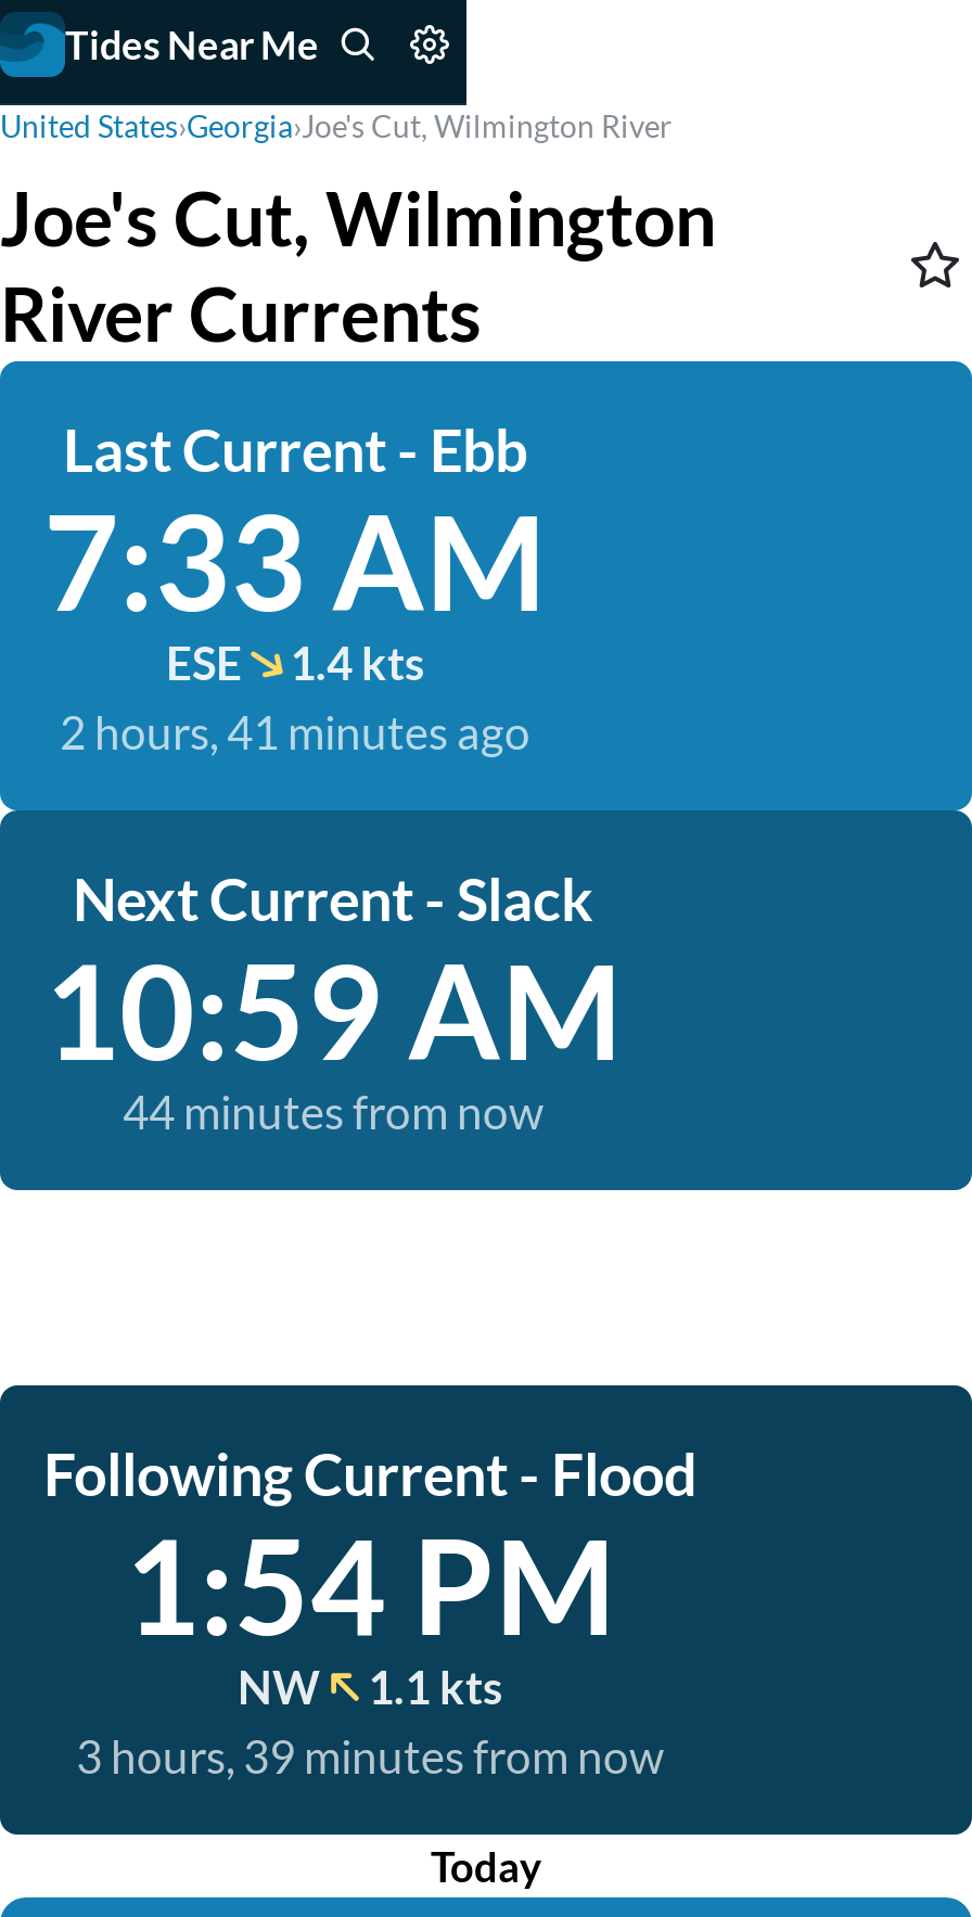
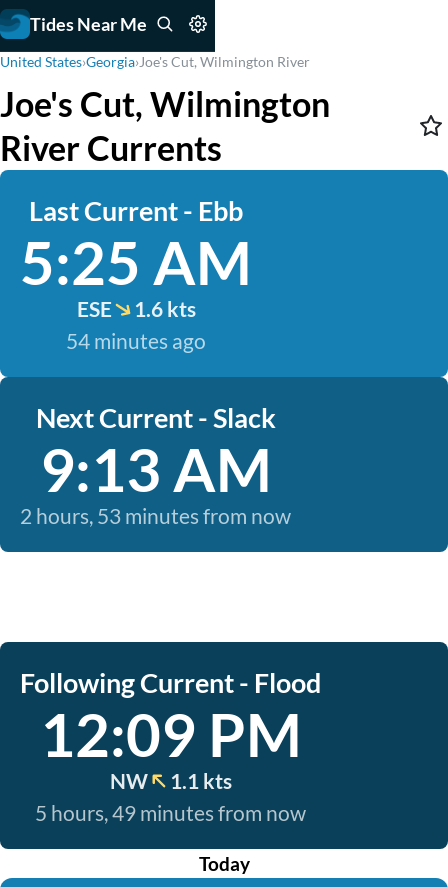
- 7:33 AM
+ 5:25 AM

- 1.4 kts
- 2 hours, 41 minutes ago
+ 1.6 kts
+ 54 minutes ago

- 10:59 AM
- 44 minutes from now
+ 9:13 AM
+ 2 hours, 53 minutes from now

- 1:54 PM
+ 12:09 PM

- 3 hours, 39 minutes from now
+ 5 hours, 49 minutes from now
